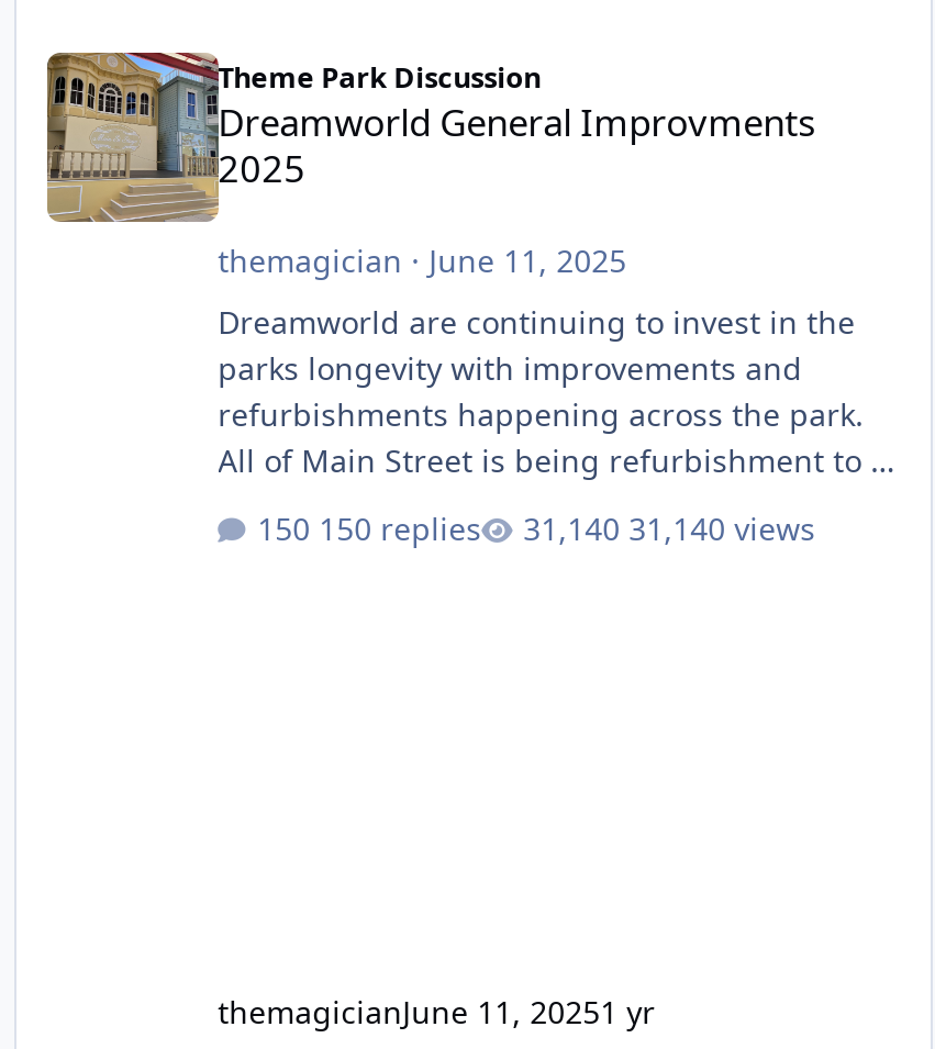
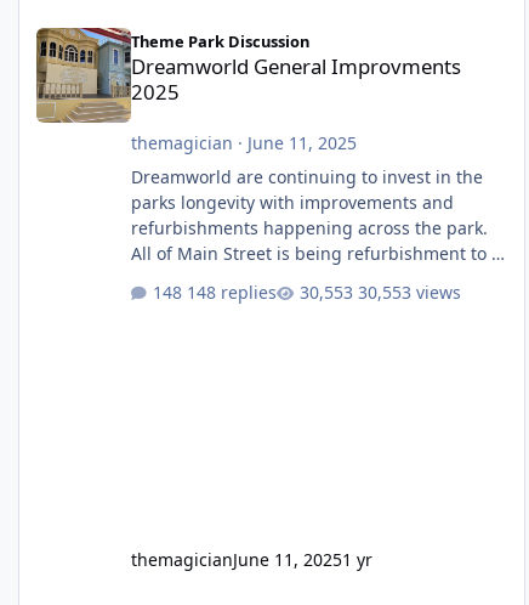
- 150 replies
+ 148 replies

- 31,140 views
+ 30,553 views
